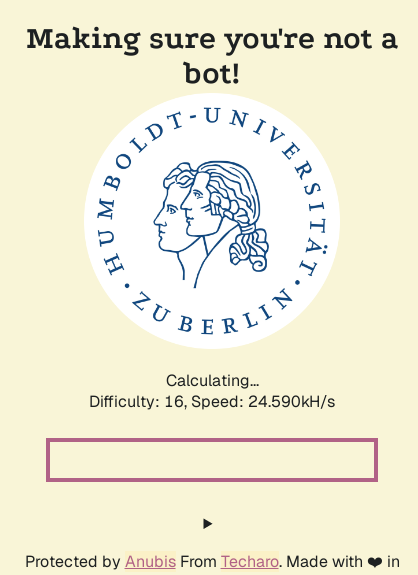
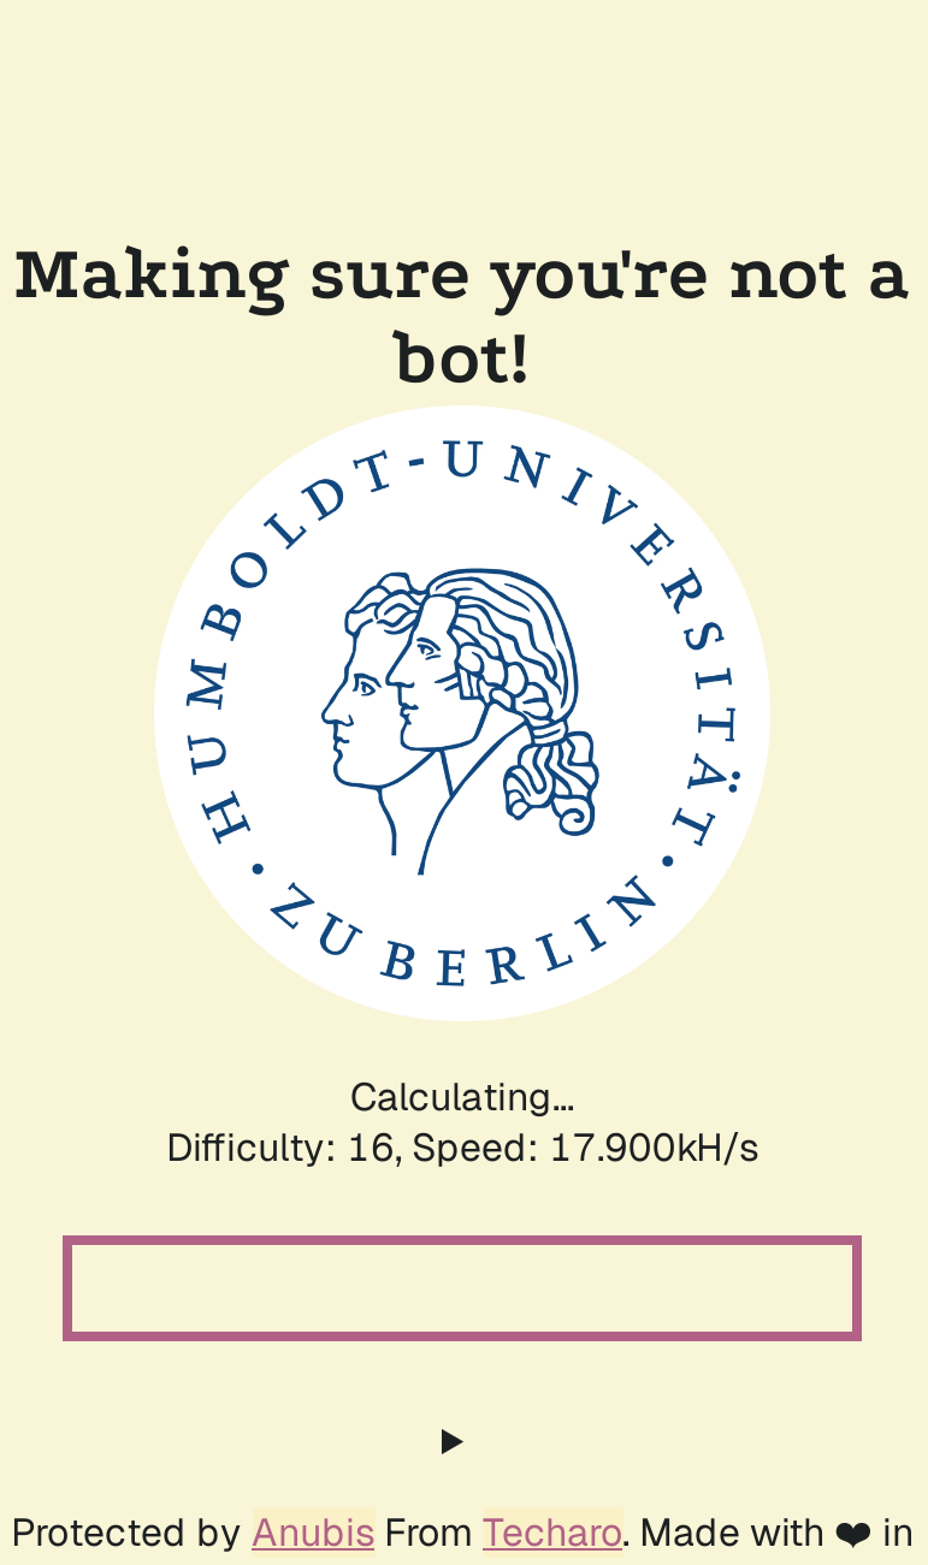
- Difficulty: 16, Speed: 24.590kH/s
+ Difficulty: 16, Speed: 17.900kH/s
